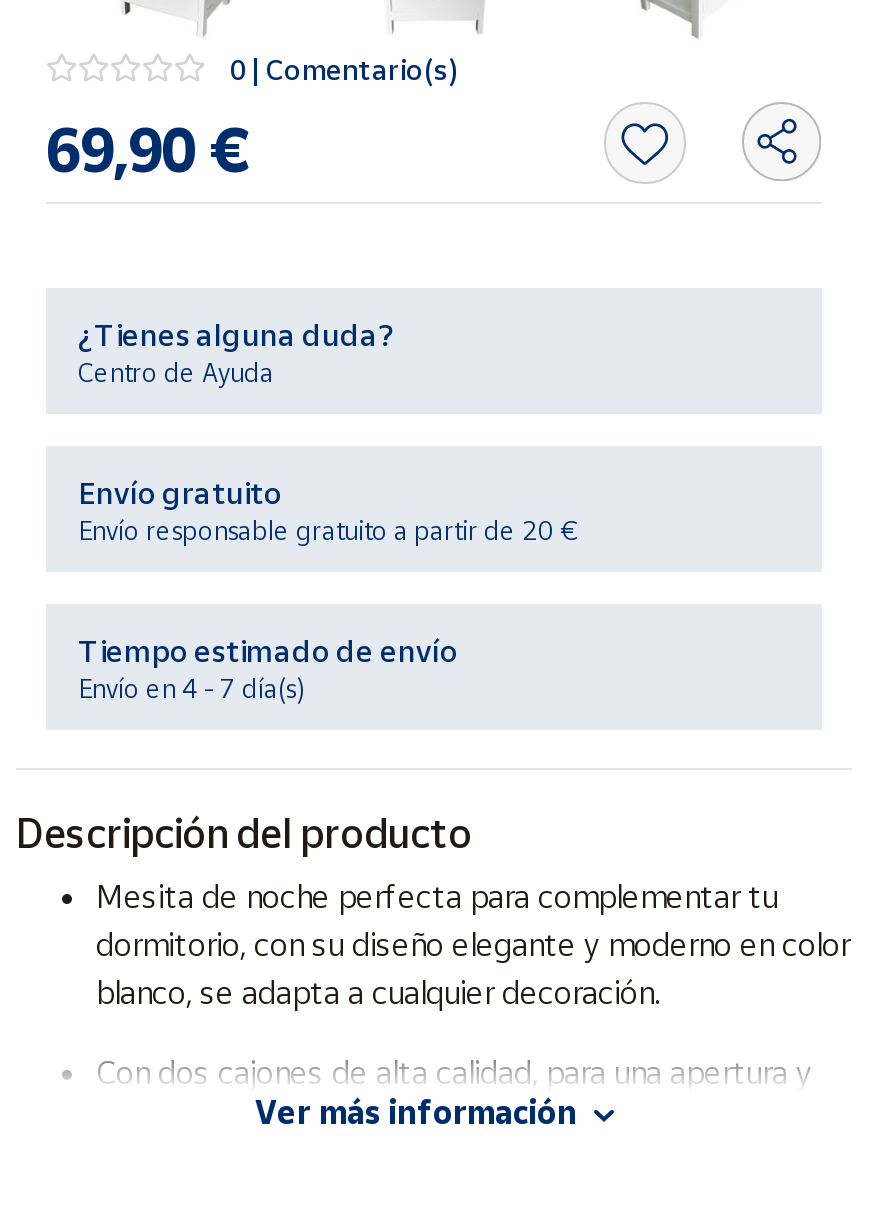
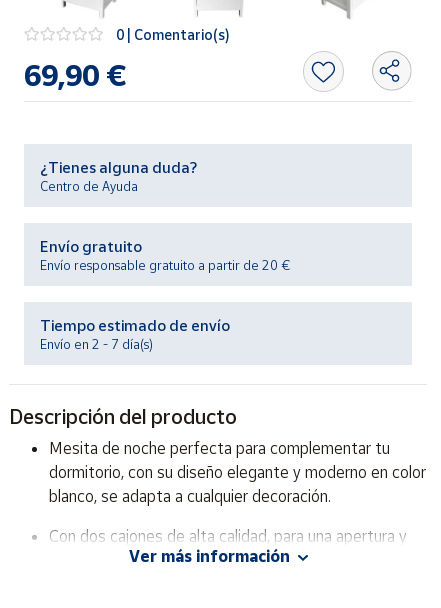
- Envío en 4 - 7 día(s)
+ Envío en 2 - 7 día(s)
